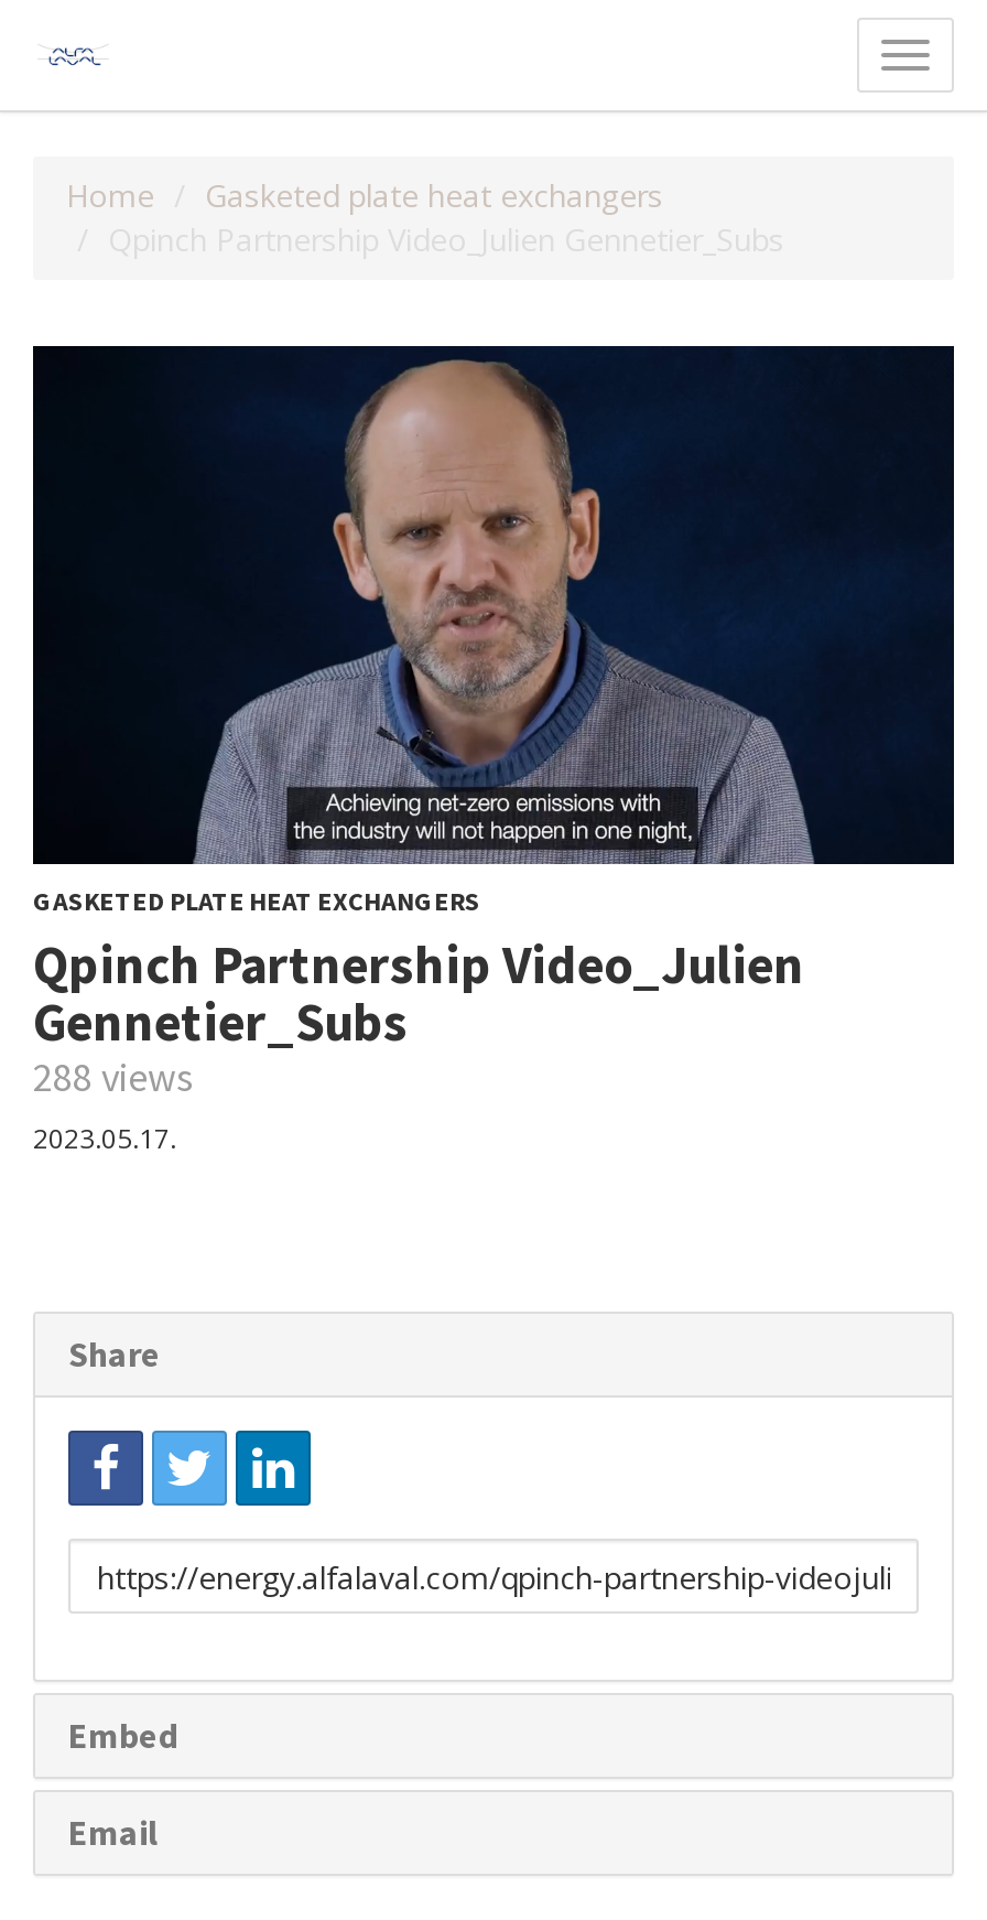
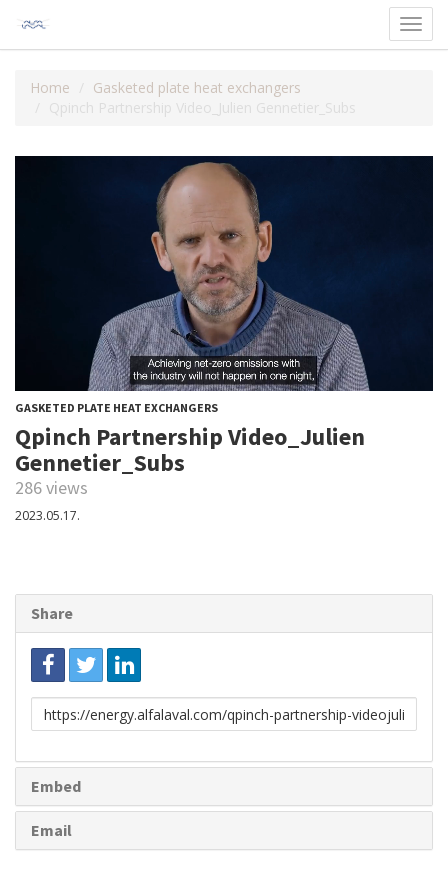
- 288 views
+ 286 views
